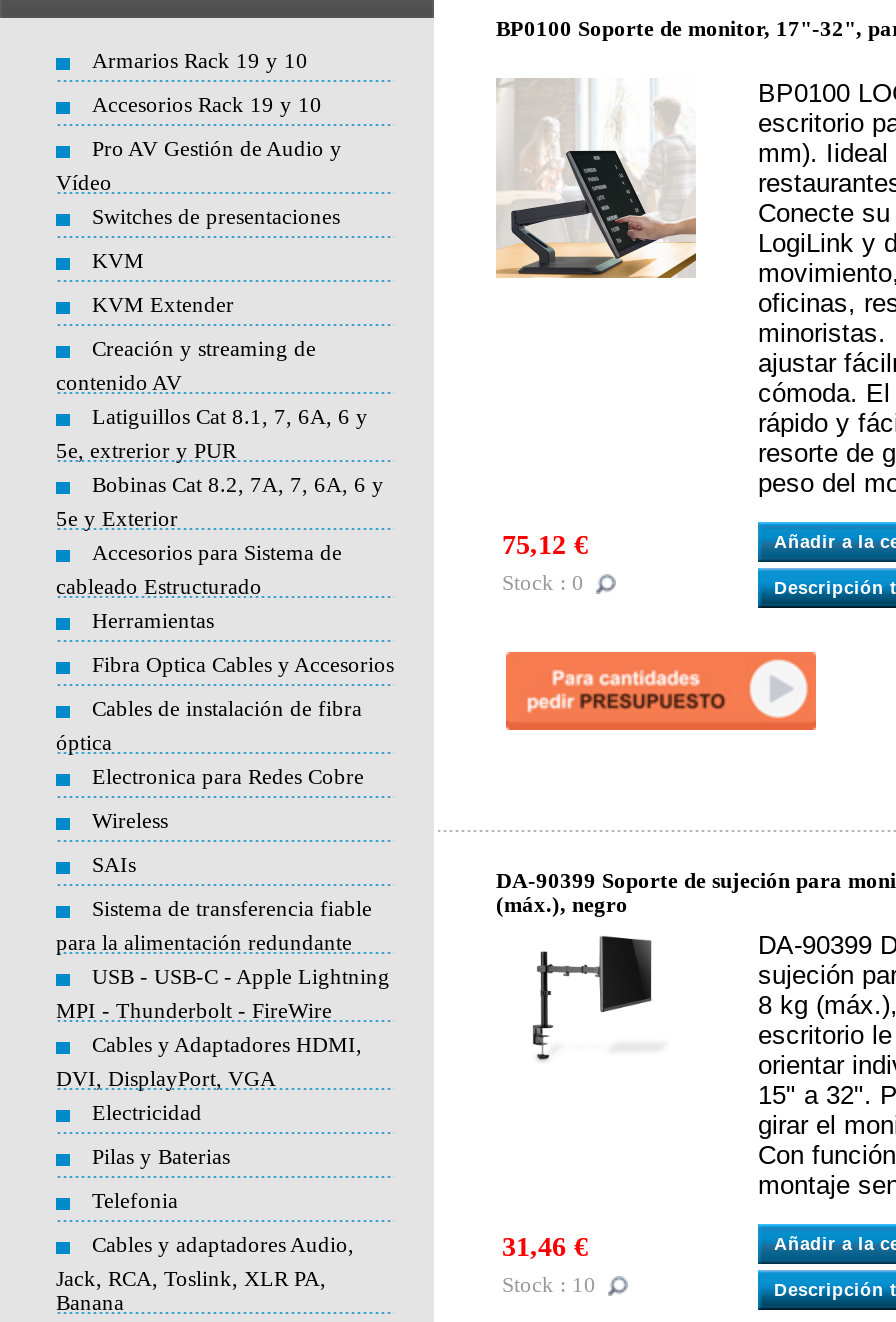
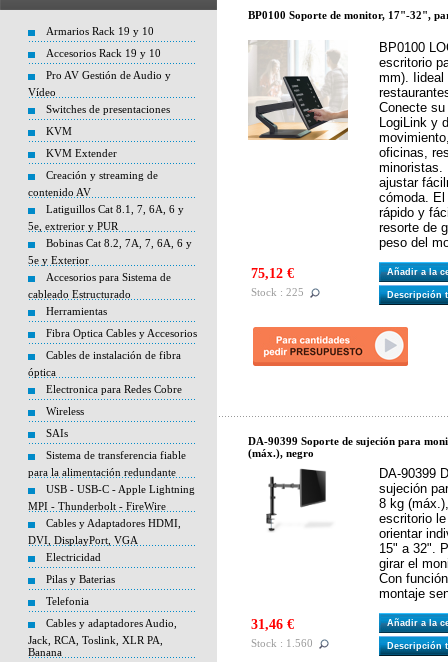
- Stock : 0
+ Stock : 225

- Stock : 10
+ Stock : 1.560
